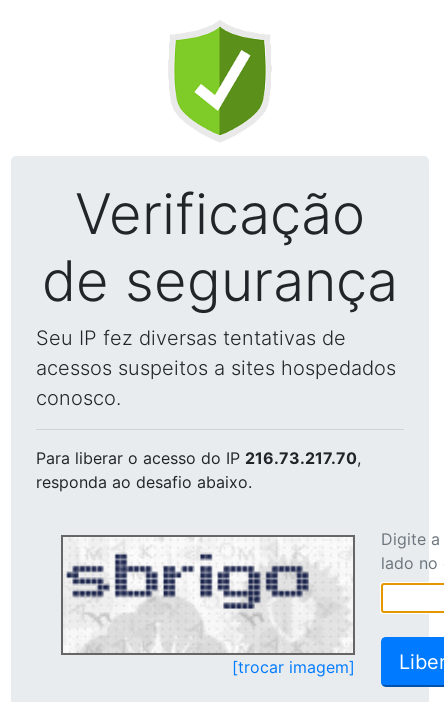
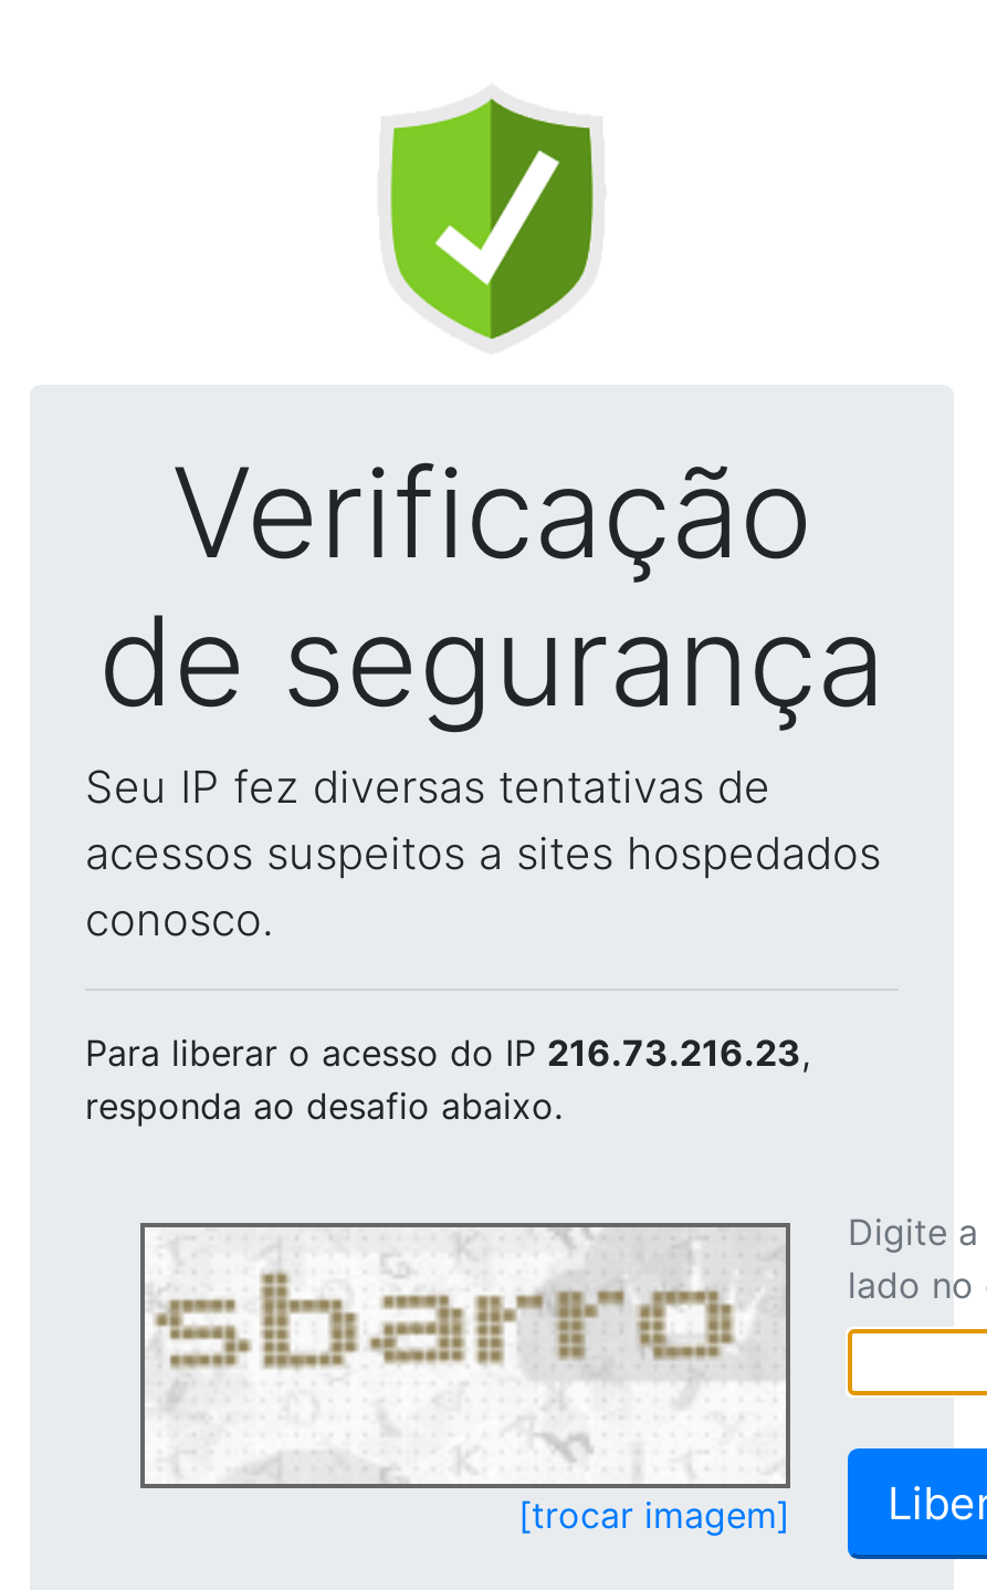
- Para liberar o acesso do IP 216.73.217.70,
+ Para liberar o acesso do IP 216.73.216.23,

- [image]
+ [image]
